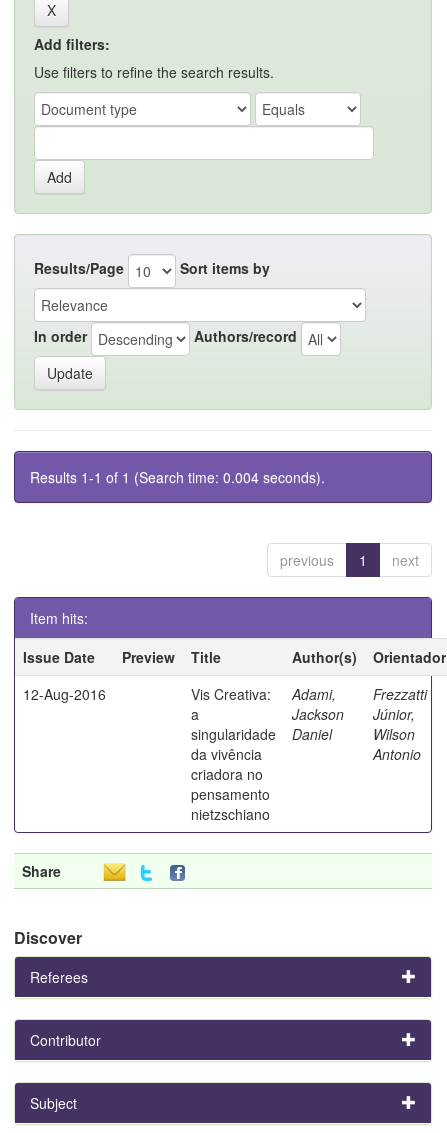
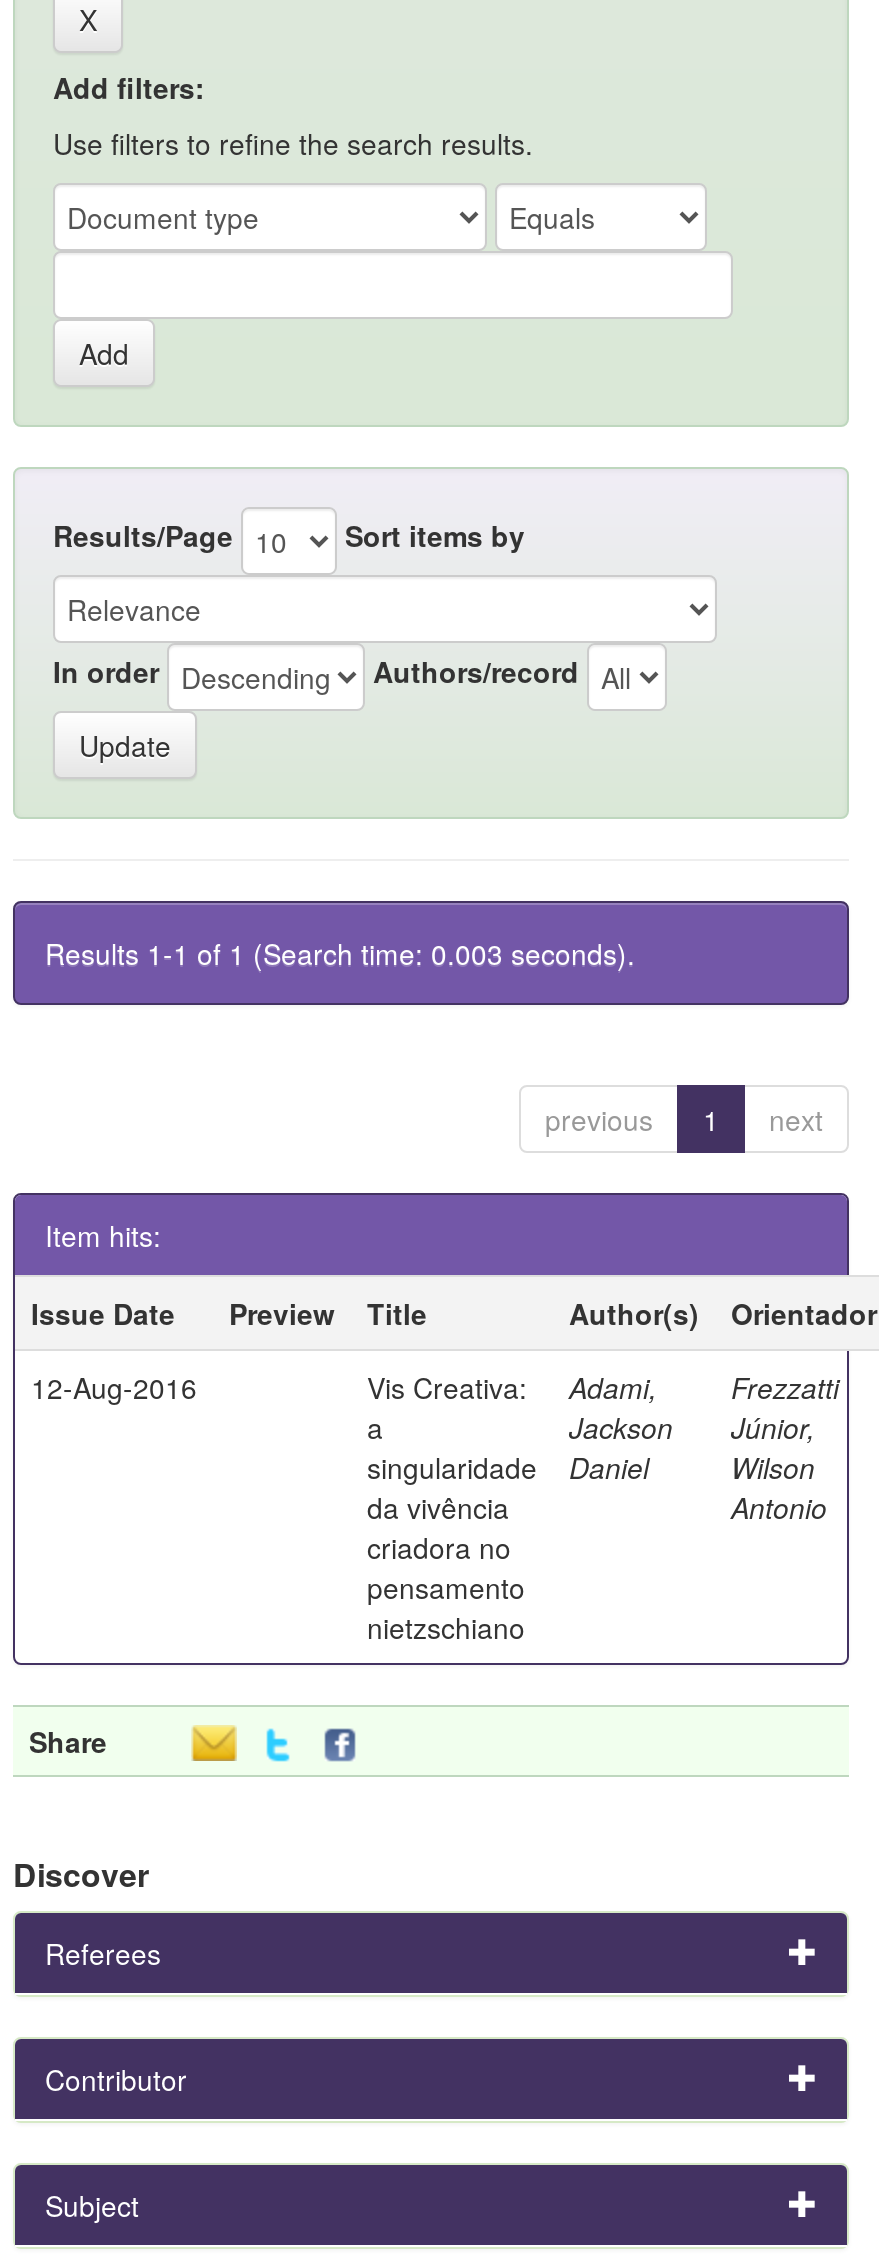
- Results 1-1 of 1 (Search time: 0.004 seconds).
+ Results 1-1 of 1 (Search time: 0.003 seconds).
